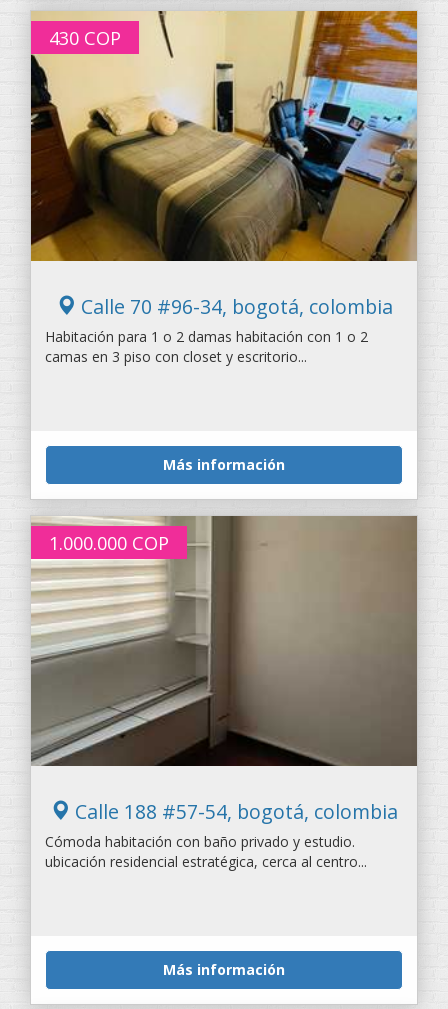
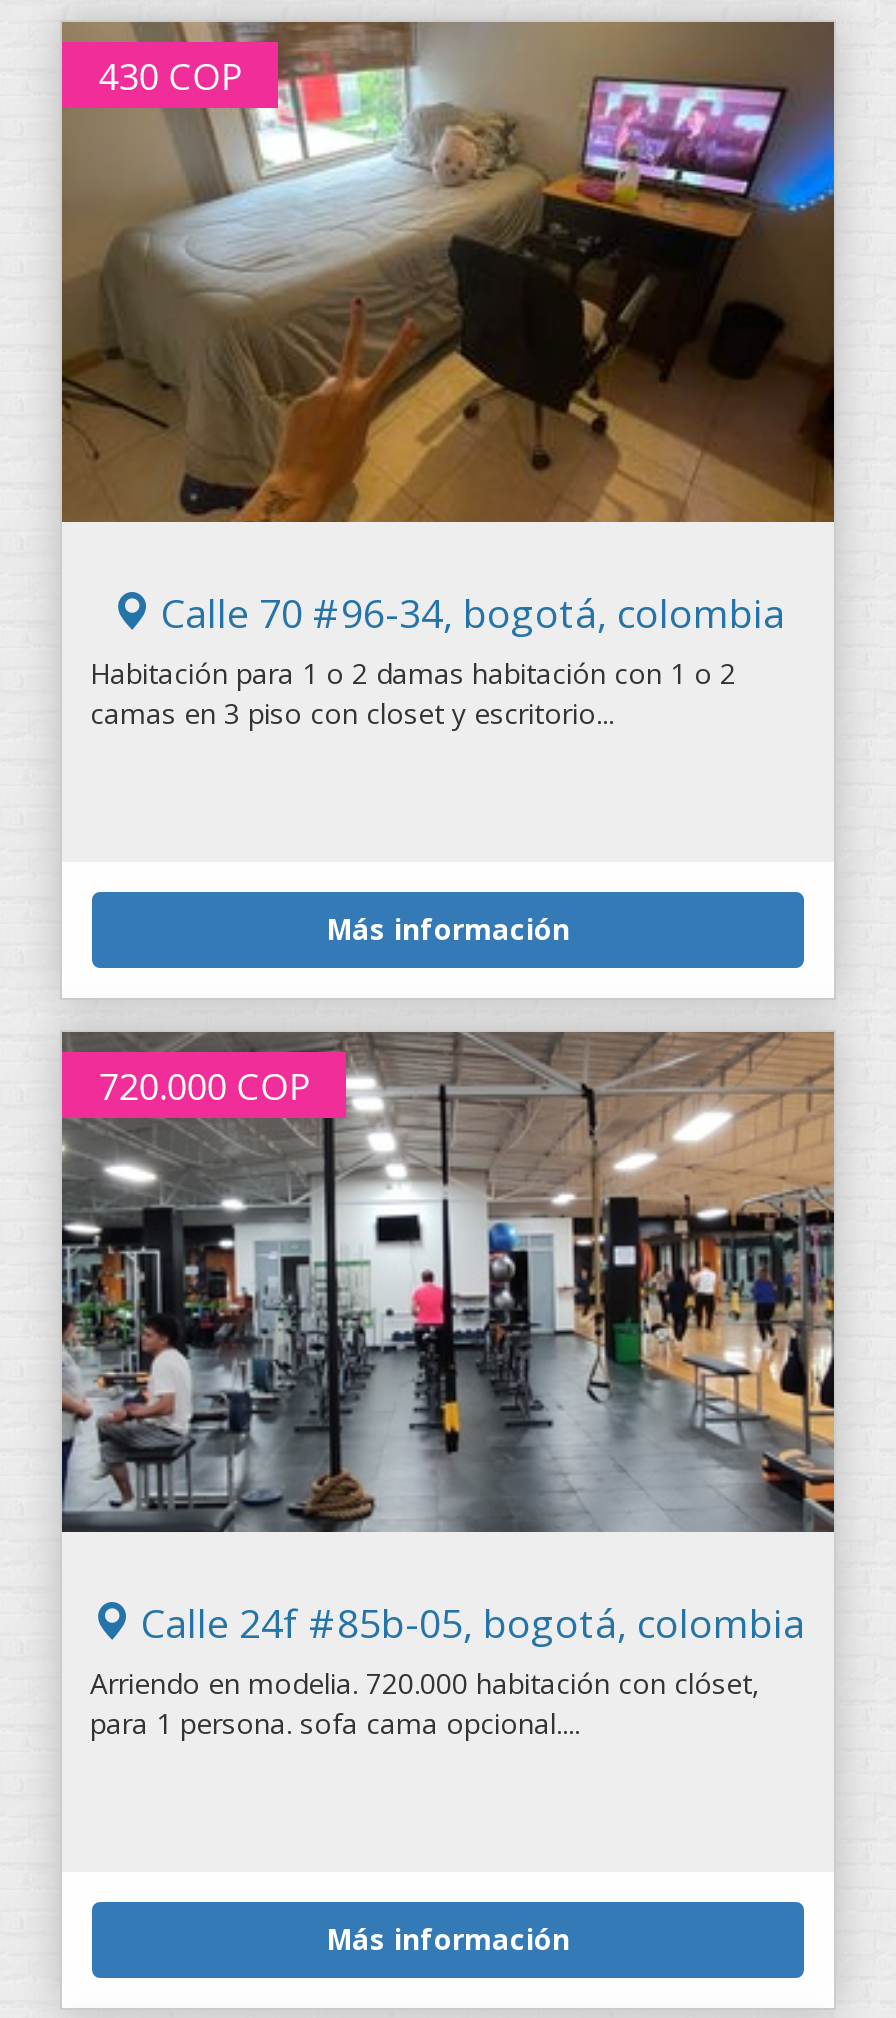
- [image]
+ [image]

- [image]
- 1.000.000 COP
+ [image]
+ 720.000 COP

- Calle 188 #57-54, bogotá, colombia
- Cómoda habitación con baño privado y estudio.
- ubicación residencial estratégica, cerca al centro...
+ Calle 24f #85b-05, bogotá, colombia
+ Arriendo en modelia. 720.000 habitación con clóset,
+ para 1 persona. sofa cama opcional....
